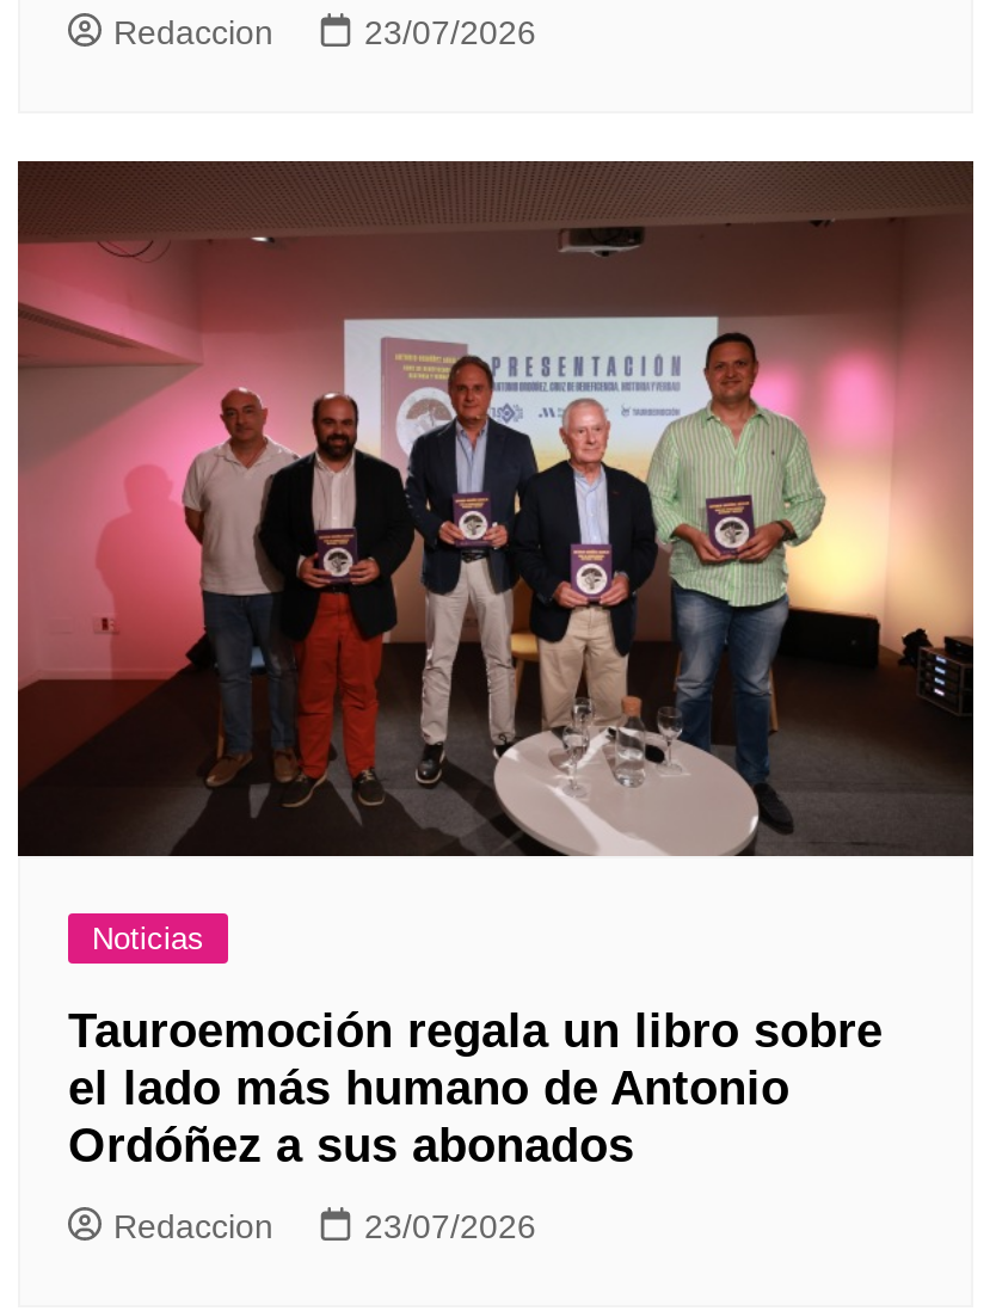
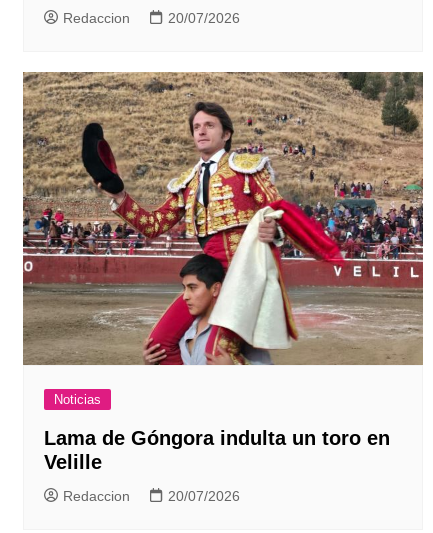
- 23/07/2026
+ 20/07/2026

- [image]
+ [image]

- Tauroemoción regala un libro sobre
- el lado más humano de Antonio
- Ordóñez a sus abonados
+ Lama de Góngora indulta un toro en
+ Velille

- 23/07/2026
+ 20/07/2026
